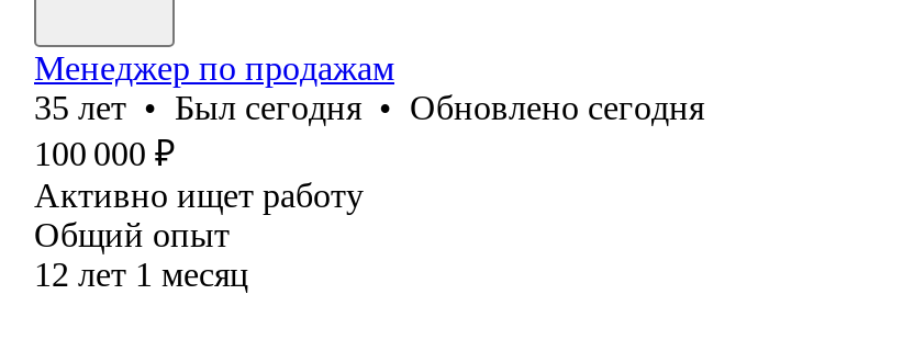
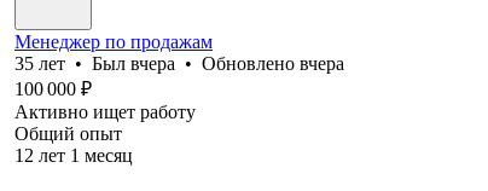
- 35 лет • Был сегодня • Обновлено сегодня
+ 35 лет • Был вчера • Обновлено вчера
